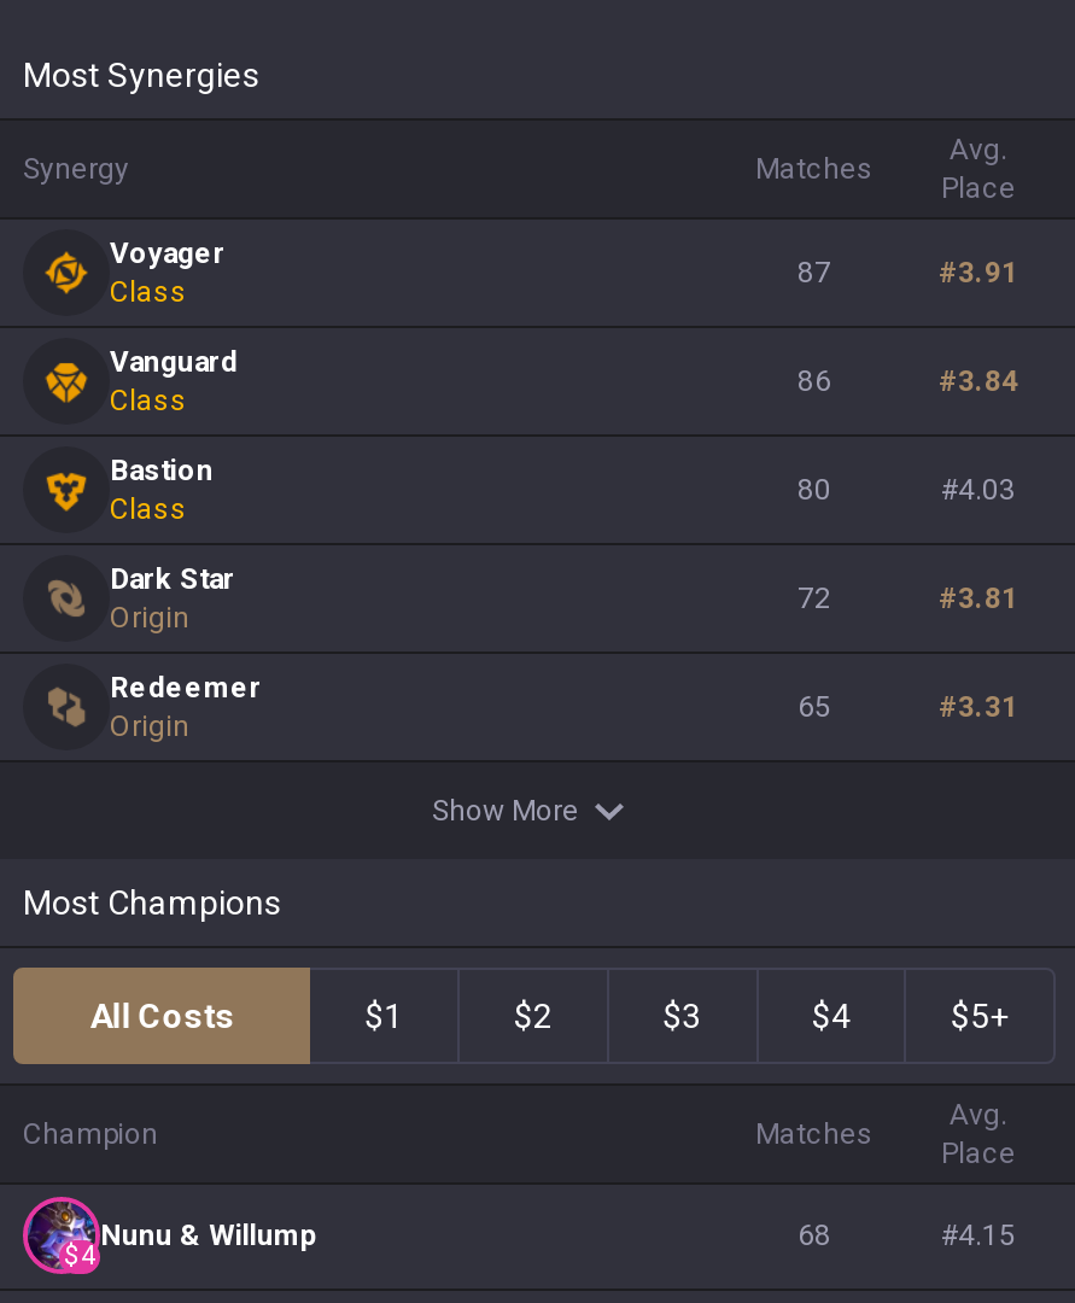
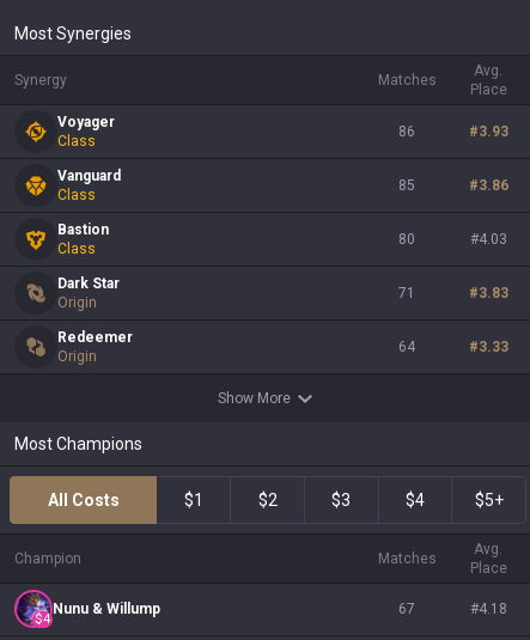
- 87
+ 86

- #3.91
+ #3.93

- 86
+ 85

- #3.84
+ #3.86

- 72
+ 71

- #3.81
+ #3.83

- 65
+ 64

- #3.31
+ #3.33

- 68
+ 67

- #4.15
+ #4.18
